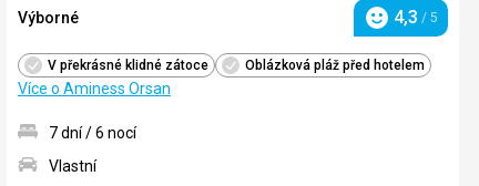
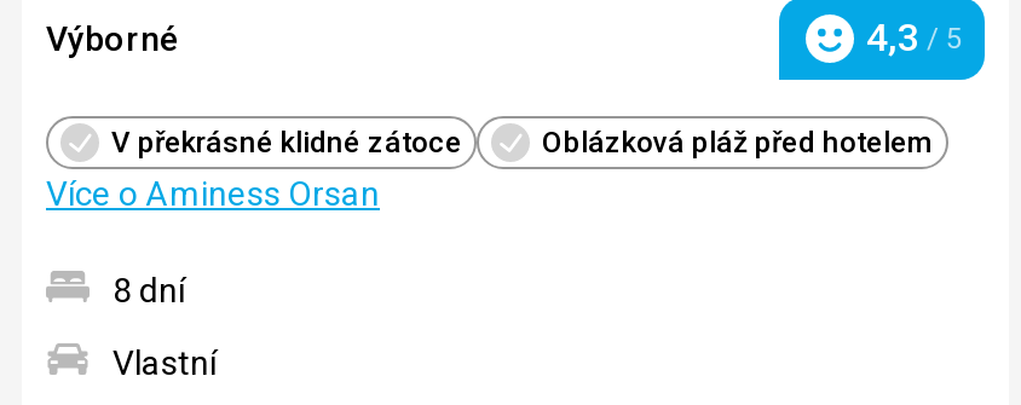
- 7 dní / 6 nocí
+ 8 dní
